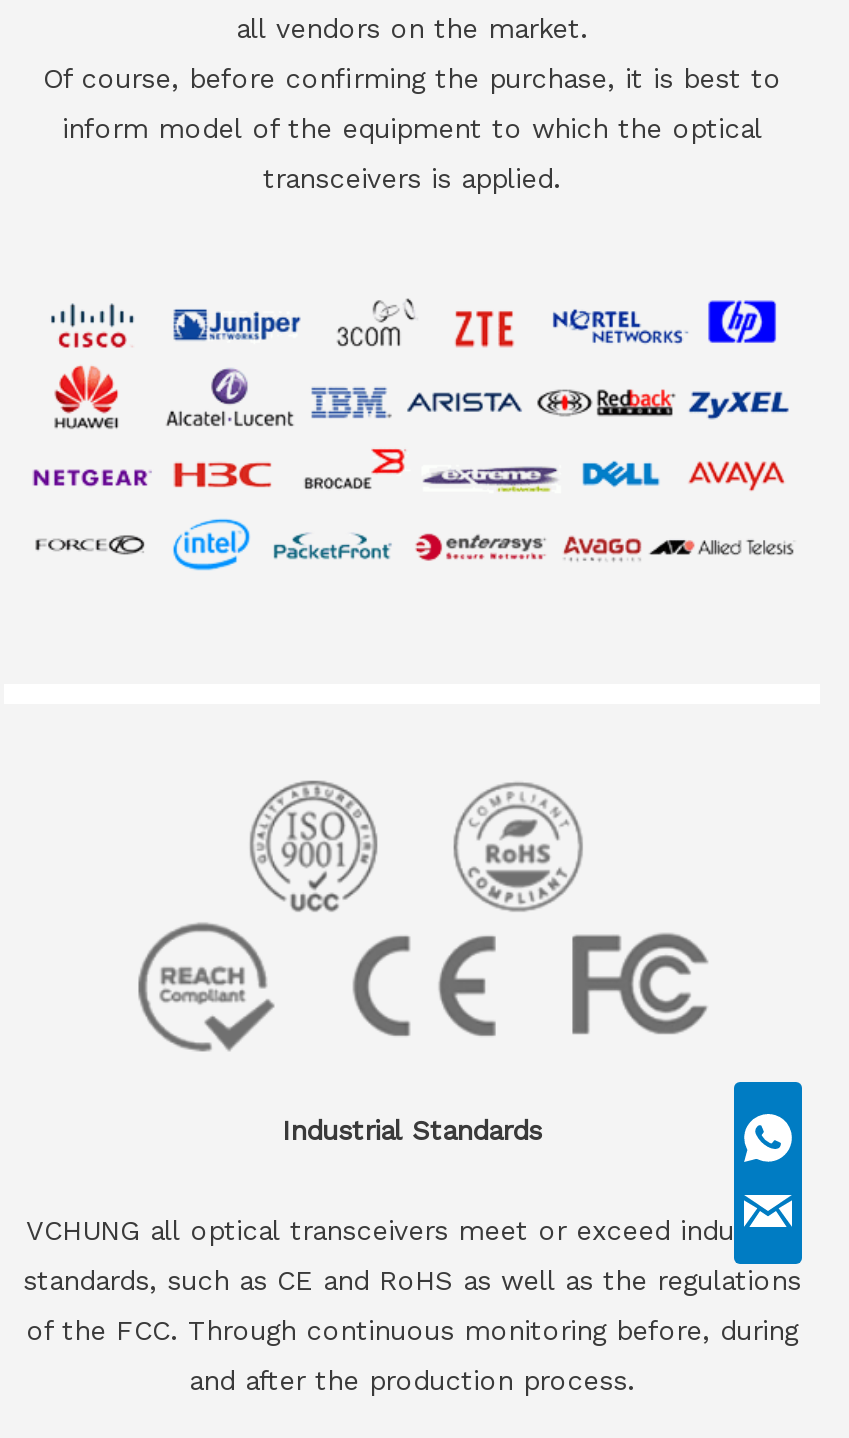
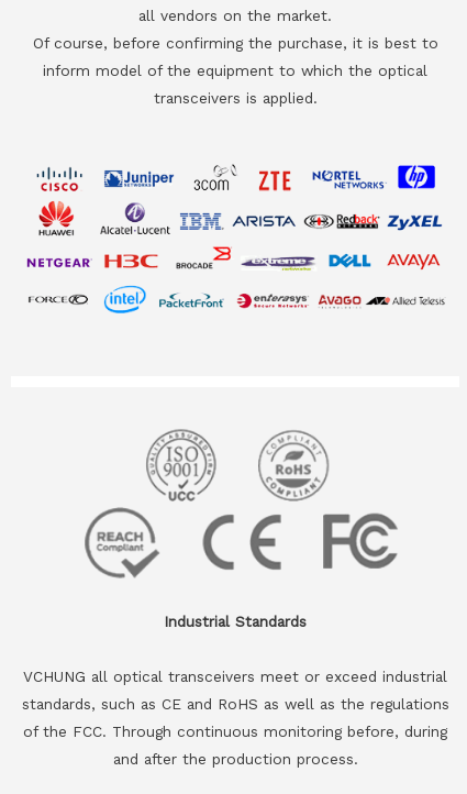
- [image]
